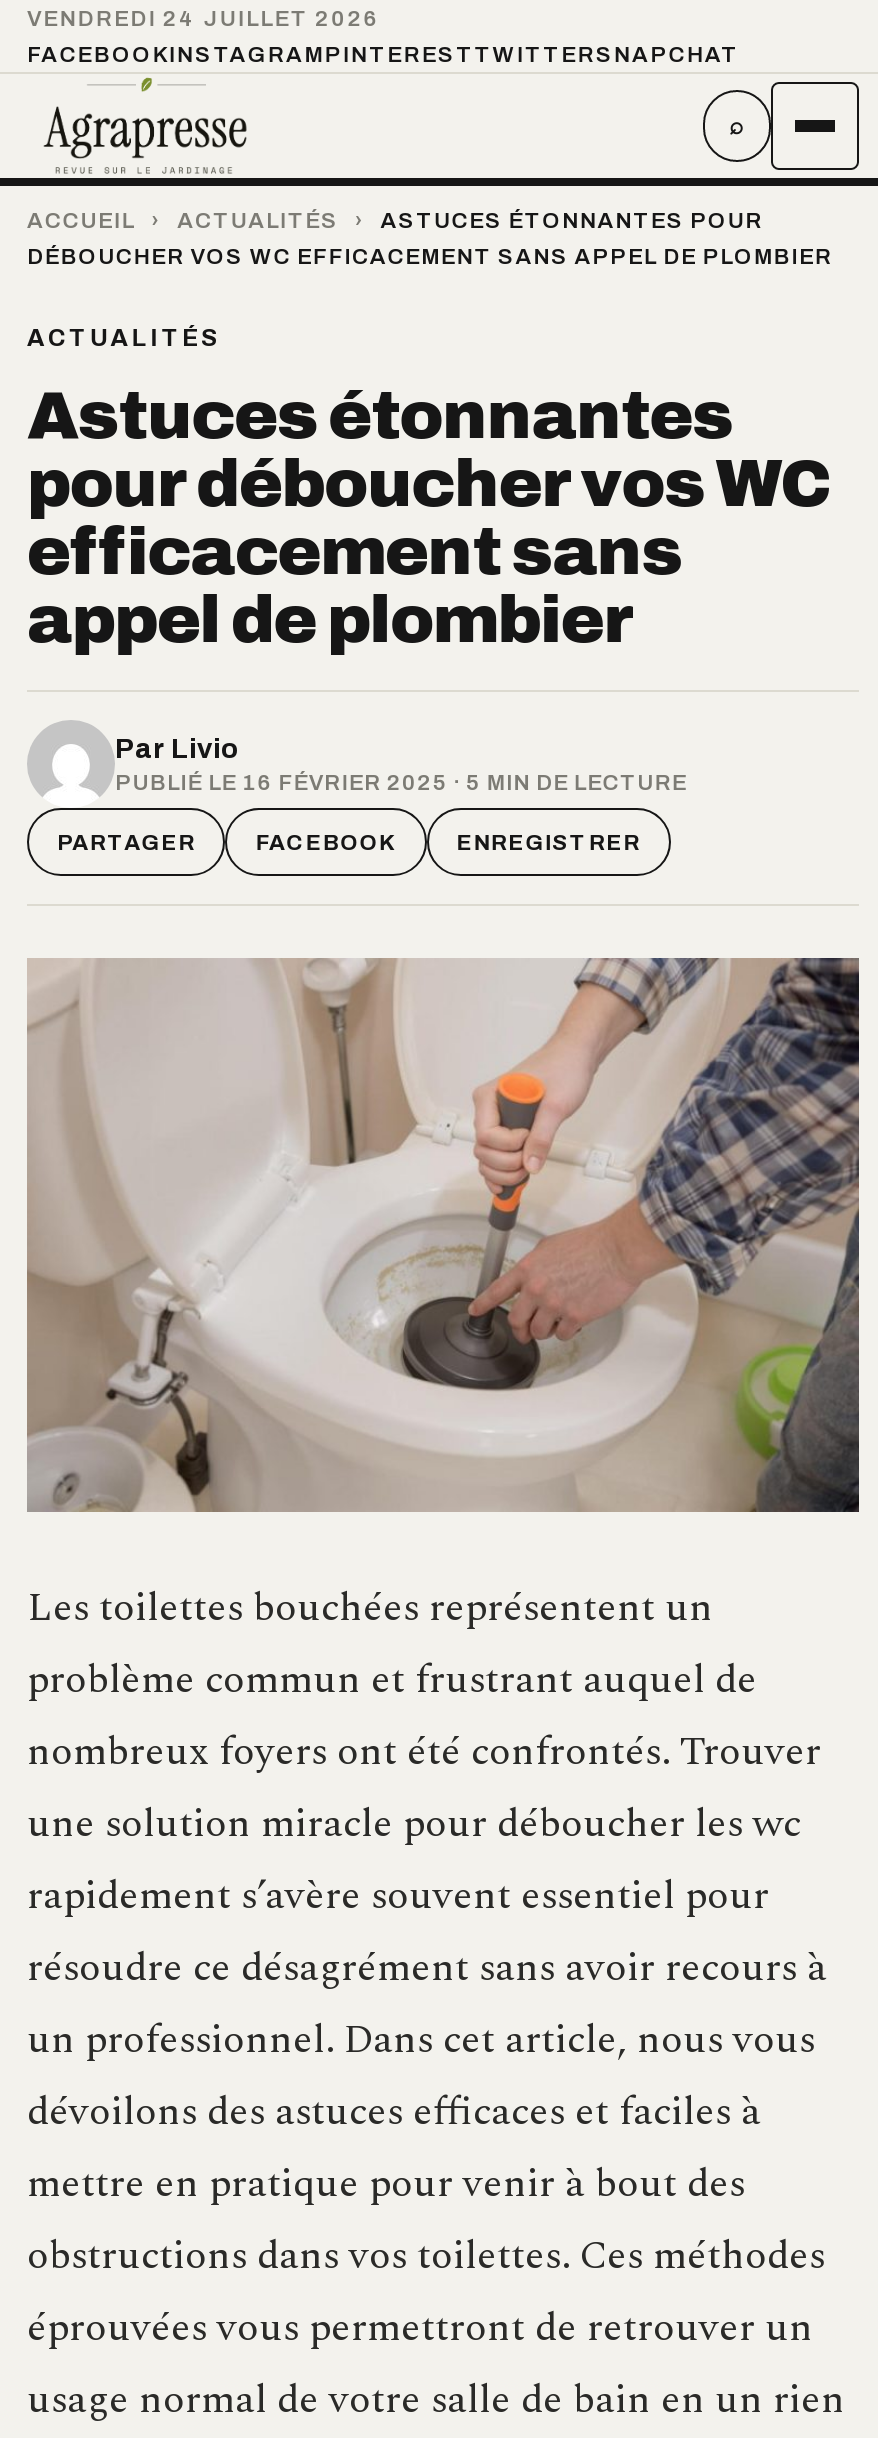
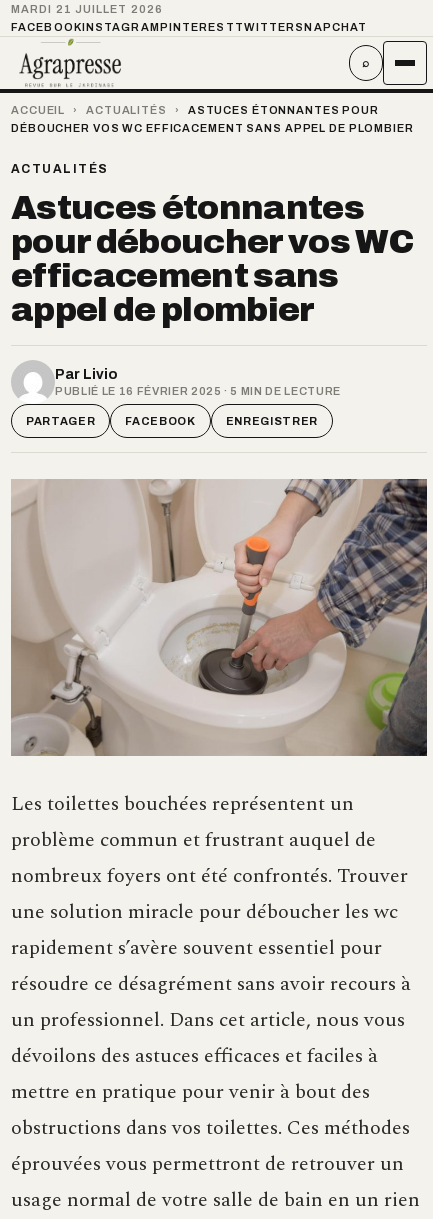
- VENDREDI 24 JUILLET 2026
+ MARDI 21 JUILLET 2026
